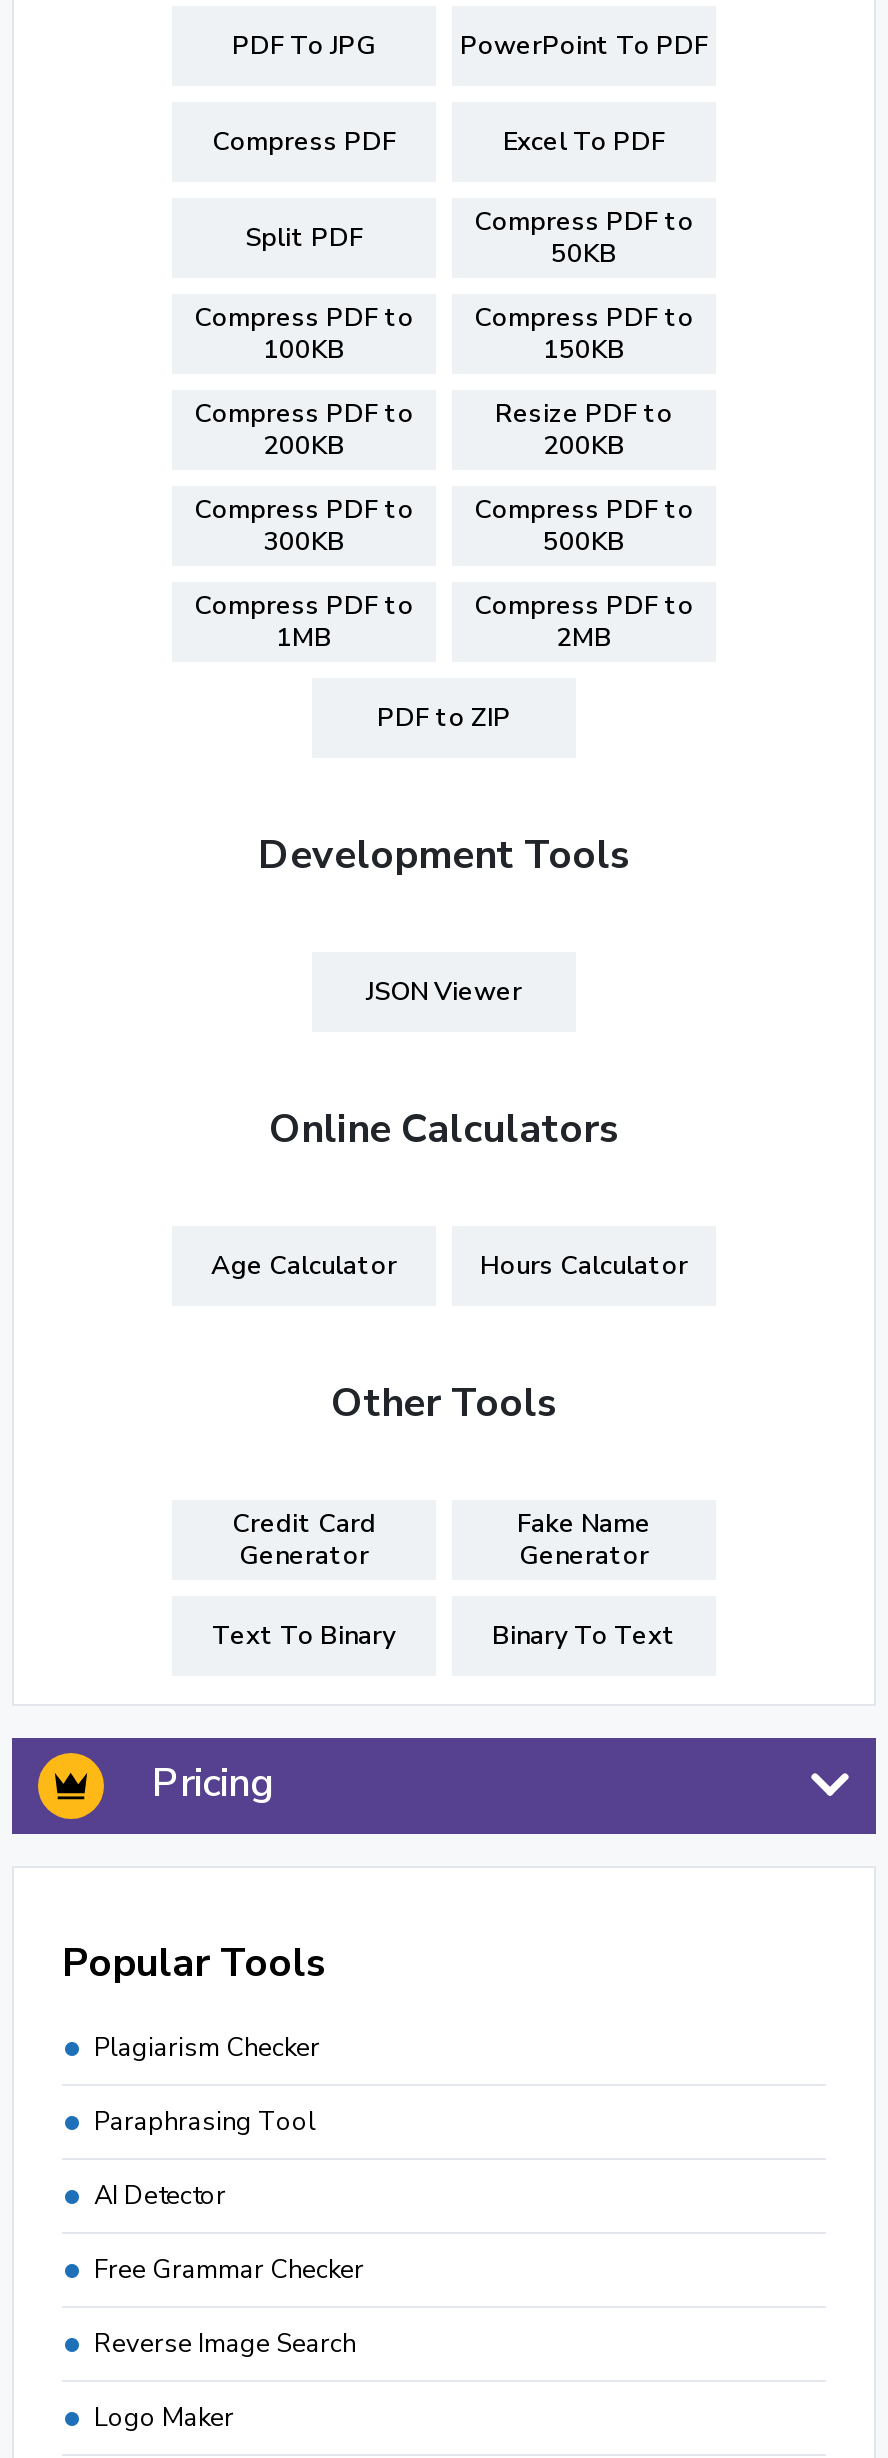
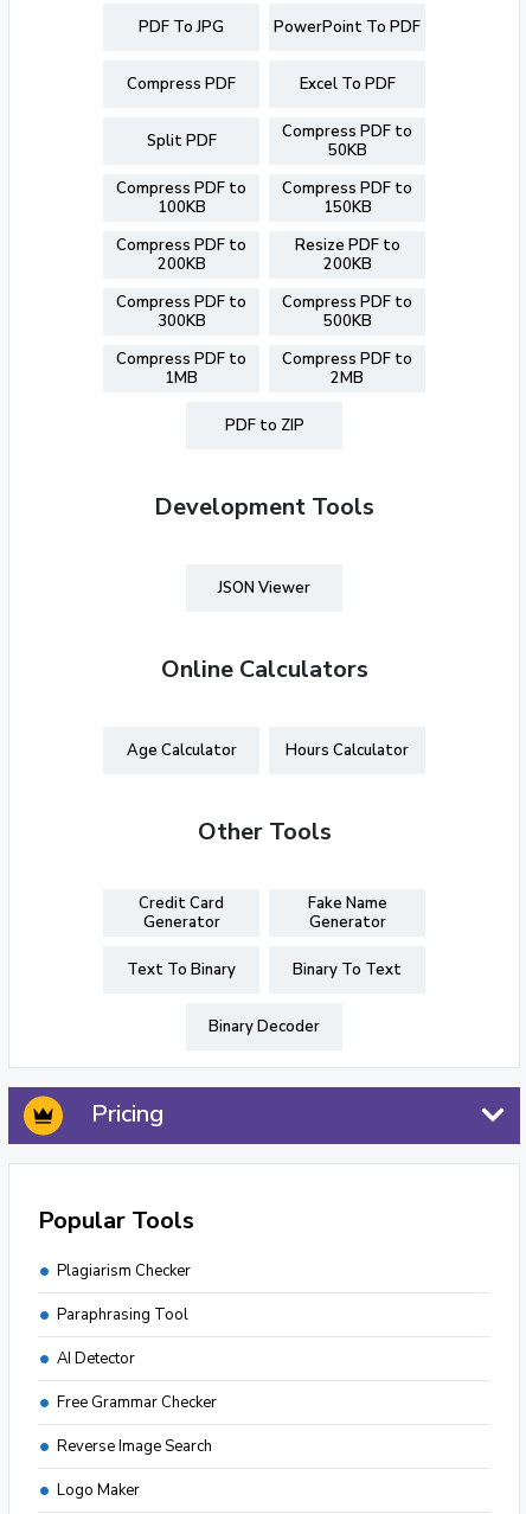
+ Binary Decoder
